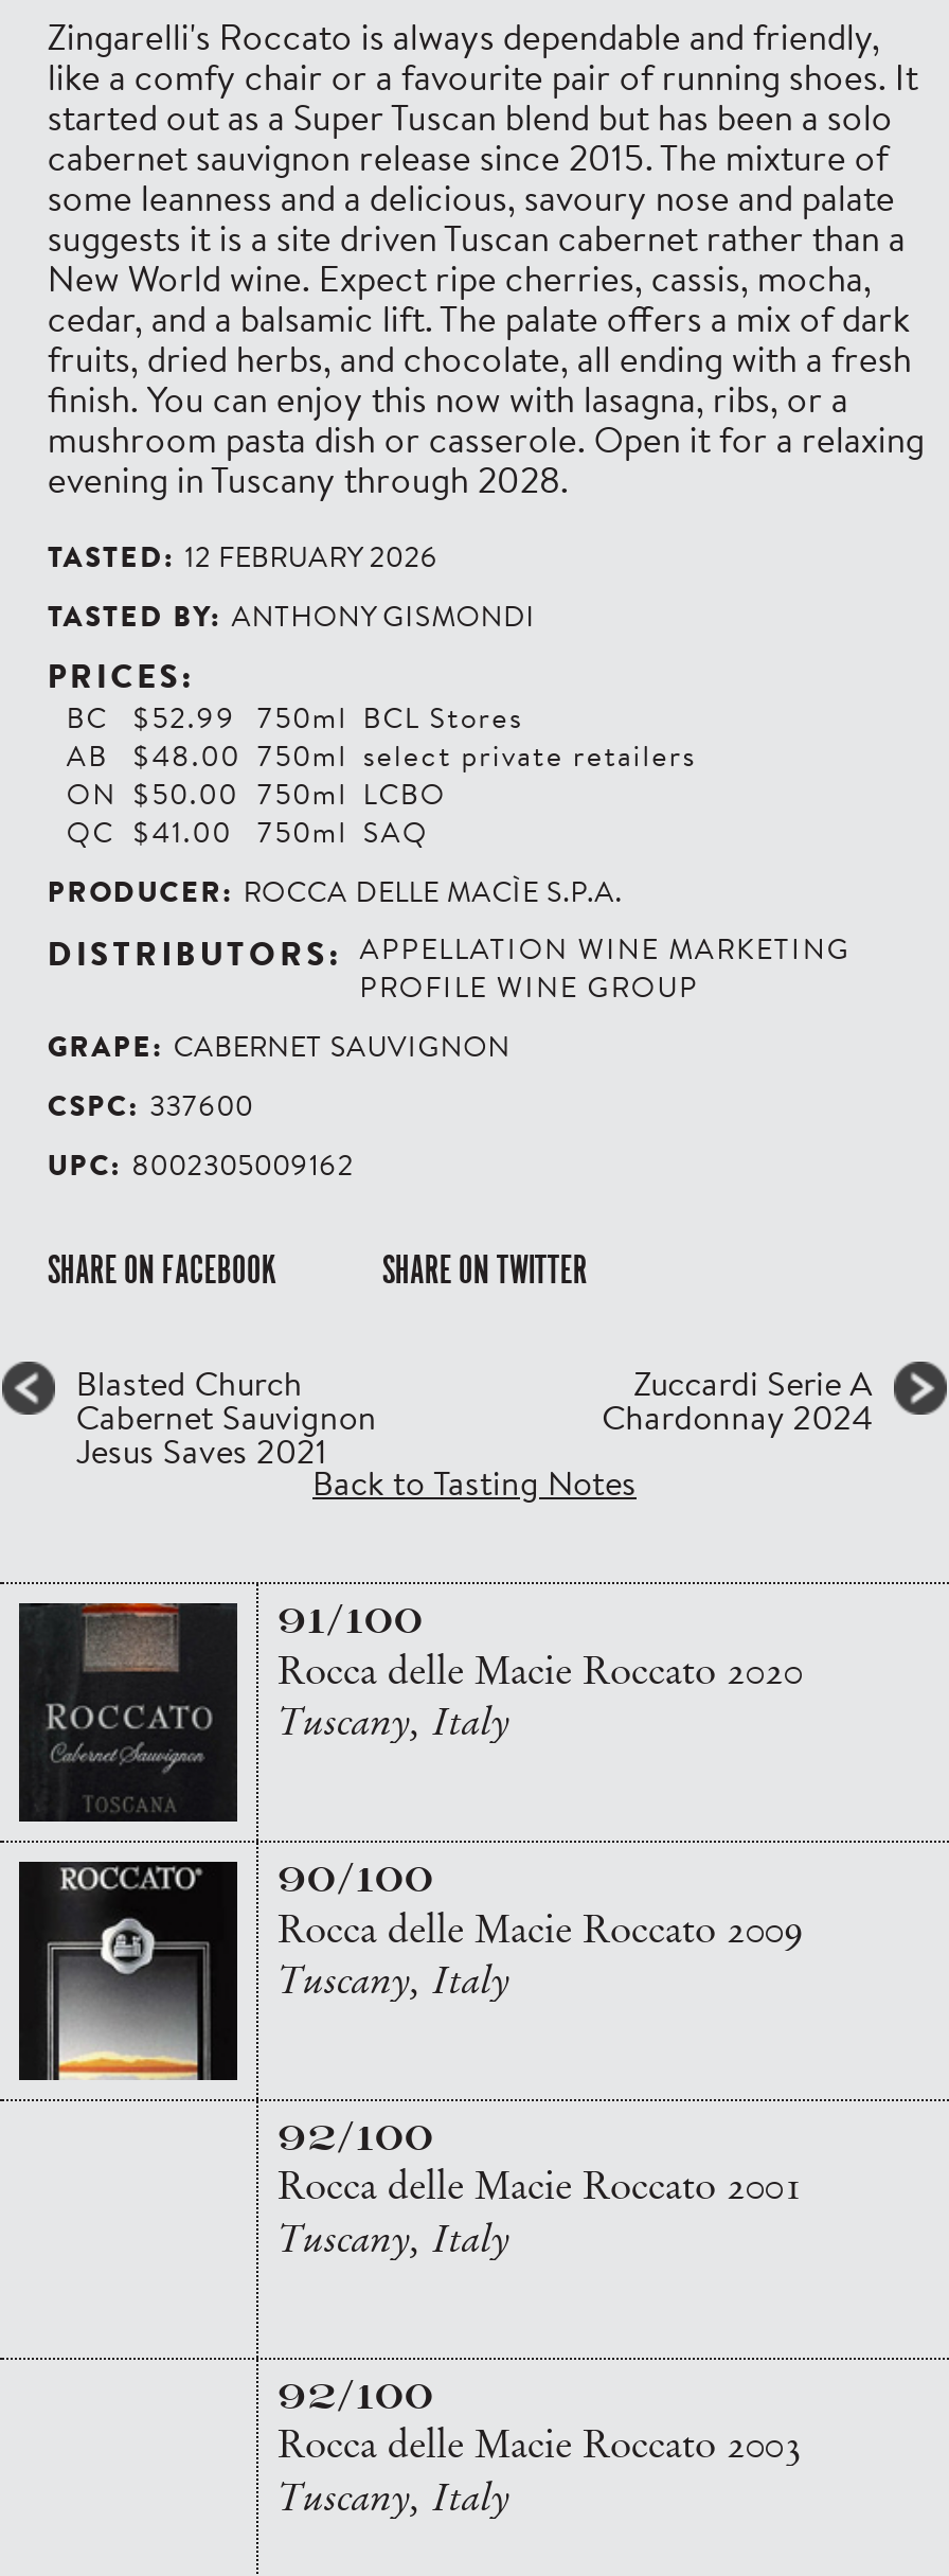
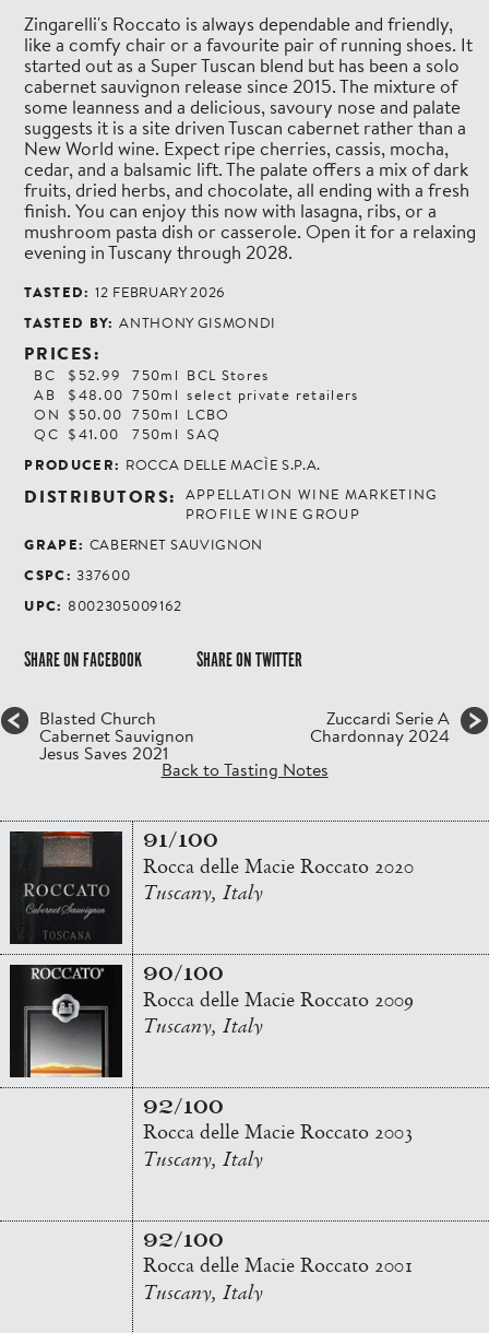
moved down: Rocca delle Macie Roccato 2001

moved up: Rocca delle Macie Roccato 2003
